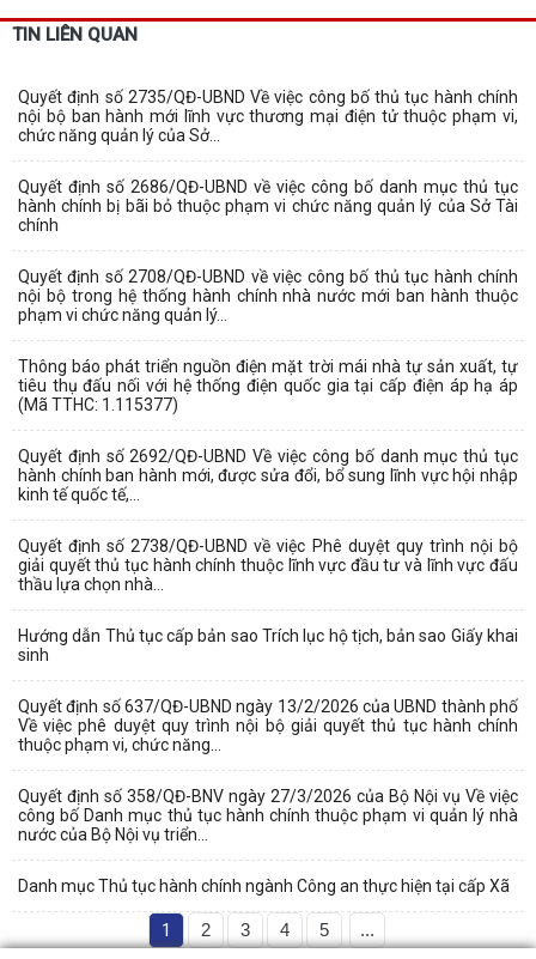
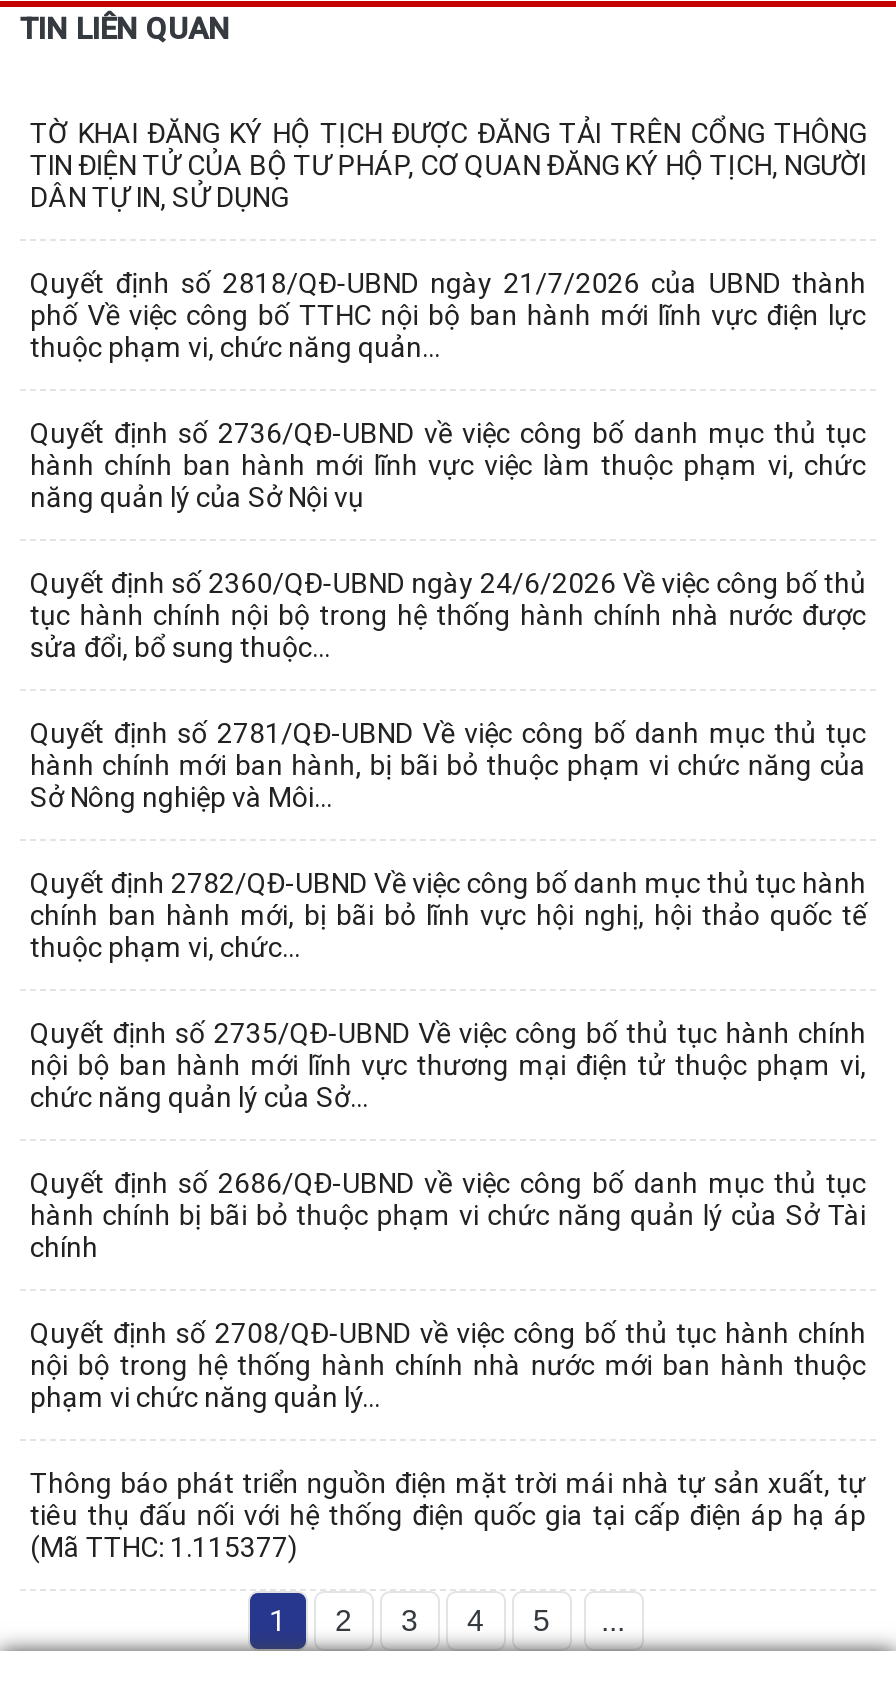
+ TỜ KHAI ĐĂNG KÝ HỘ TỊCH ĐƯỢC ĐĂNG TẢI TRÊN CỔNG THÔNG
+ TIN ĐIỆN TỬ CỦA BỘ TƯ PHÁP, CƠ QUAN ĐĂNG KÝ HỘ TỊCH, NGƯỜI
+ DÂN TỰ IN, SỬ DỤNG
+ Quyết định số 2818/QĐ-UBND ngày 21/7/2026 của UBND thành
+ phố Về việc công bố TTHC nội bộ ban hành mới lĩnh vực điện lực
+ thuộc phạm vi, chức năng quản...
+ Quyết định số 2736/QĐ-UBND về việc công bố danh mục thủ tục
+ hành chính ban hành mới lĩnh vực việc làm thuộc phạm vi, chức
+ năng quản lý của Sở Nội vụ
+ Quyết định số 2360/QĐ-UBND ngày 24/6/2026 Về việc công bố thủ
+ tục hành chính nội bộ trong hệ thống hành chính nhà nước được
+ sửa đổi, bổ sung thuộc...
+ Quyết định số 2781/QĐ-UBND Về việc công bố danh mục thủ tục
+ hành chính mới ban hành, bị bãi bỏ thuộc phạm vi chức năng của
+ Sở Nông nghiệp và Môi...
+ Quyết định 2782/QĐ-UBND Về việc công bố danh mục thủ tục hành
+ chính ban hành mới, bị bãi bỏ lĩnh vực hội nghị, hội thảo quốc tế
+ thuộc phạm vi, chức...

moved down: Quyết định số 2735/QĐ-UBND Về việc công bố thủ tục hành chính | nội bộ ban hành mới lĩnh vực thương mại điện tử thuộc phạm vi, | chức năng quản lý của Sở... | ... | tiêu thụ đấu nối với hệ thống điện quốc gia tại cấp điện áp hạ áp | (Mã TTHC: 1.115377)

- Quyết định số 2692/QĐ-UBND Về việc công bố danh mục thủ tục
- hành chính ban hành mới, được sửa đổi, bổ sung lĩnh vực hội nhập
- kinh tế quốc tế,...
- Quyết định số 2738/QĐ-UBND về việc Phê duyệt quy trình nội bộ
- giải quyết thủ tục hành chính thuộc lĩnh vực đầu tư và lĩnh vực đấu
- thầu lựa chọn nhà...
- Hướng dẫn Thủ tục cấp bản sao Trích lục hộ tịch, bản sao Giấy khai
- sinh
- Quyết định số 637/QĐ-UBND ngày 13/2/2026 của UBND thành phố
- Về việc phê duyệt quy trình nội bộ giải quyết thủ tục hành chính
- thuộc phạm vi, chức năng...
- Quyết định số 358/QĐ-BNV ngày 27/3/2026 của Bộ Nội vụ Về việc
- công bố Danh mục thủ tục hành chính thuộc phạm vi quản lý nhà
- nước của Bộ Nội vụ triển...
- Danh mục Thủ tục hành chính ngành Công an thực hiện tại cấp Xã
